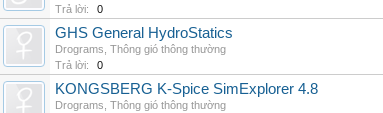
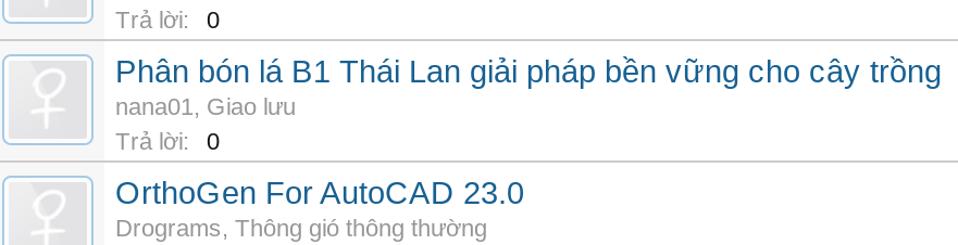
- GHS General HydroStatics
- Drograms, Thông gió thông thường
+ Phân bón lá B1 Thái Lan giải pháp bền vững cho cây trồng
+ nana01, Giao lưu

- KONGSBERG K-Spice SimExplorer 4.8
+ OrthoGen For AutoCAD 23.0
